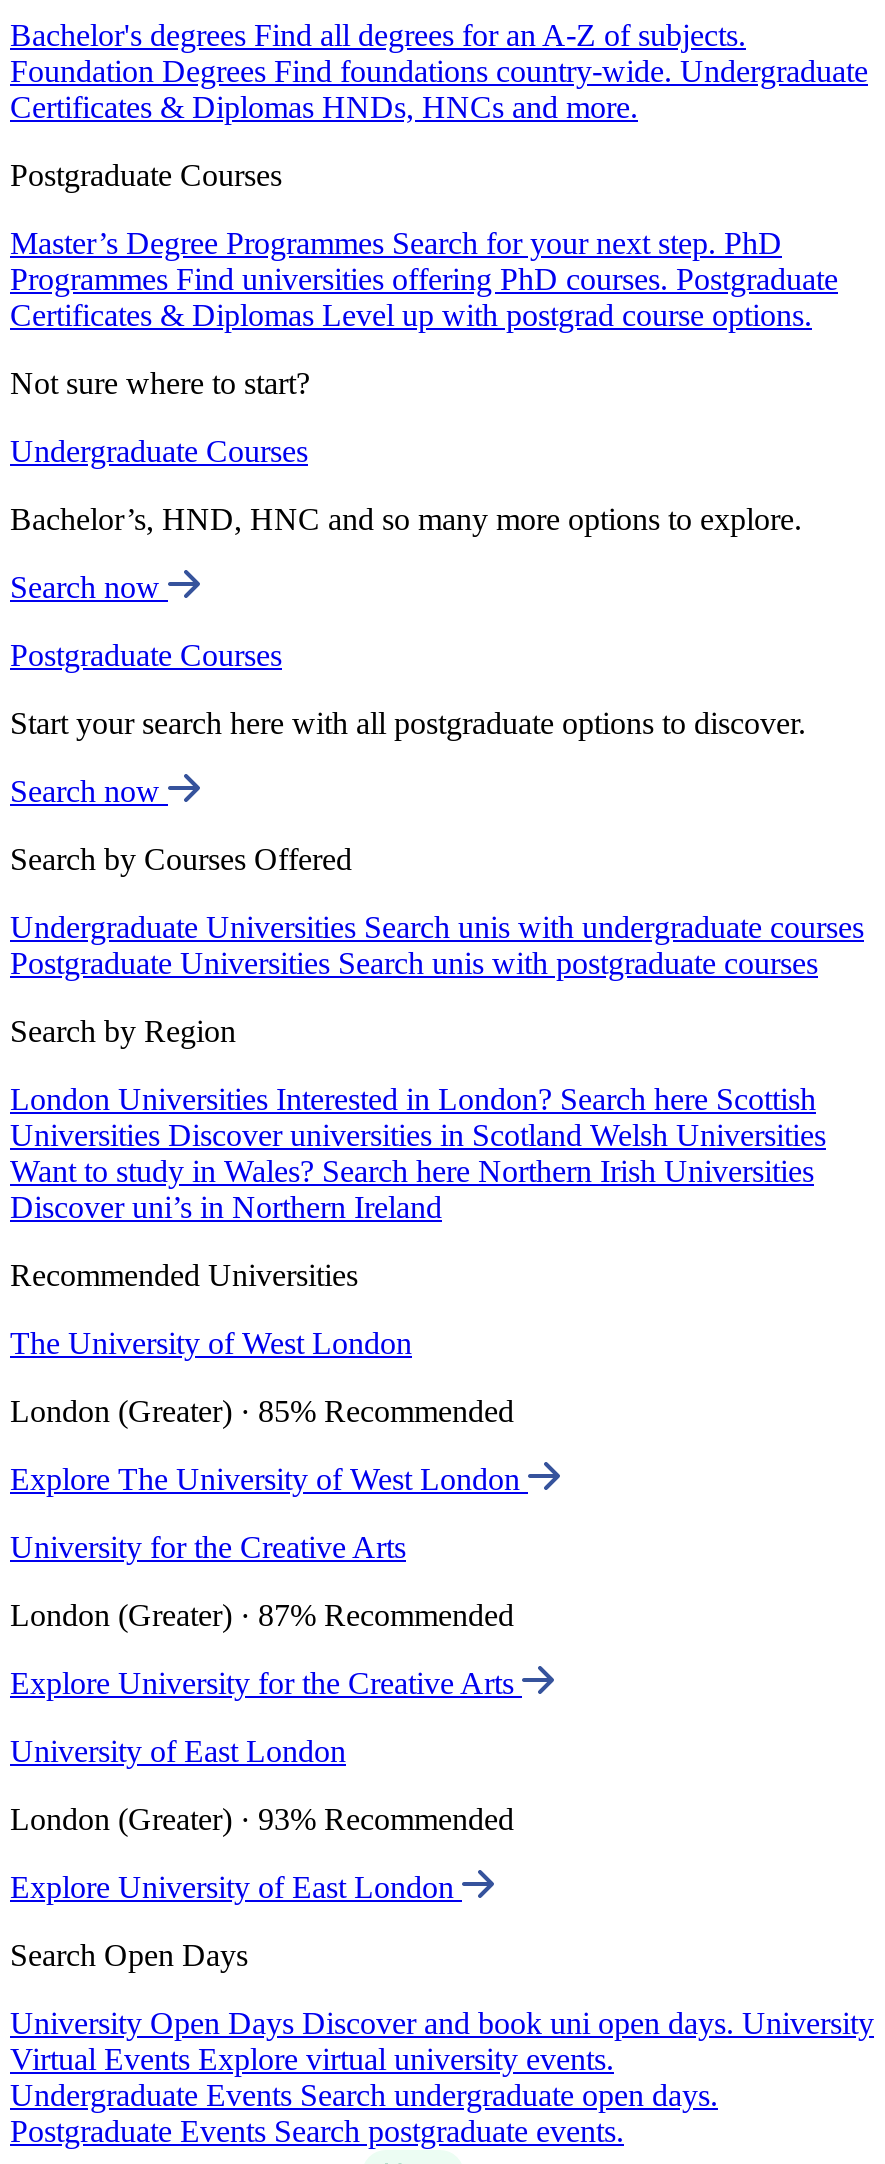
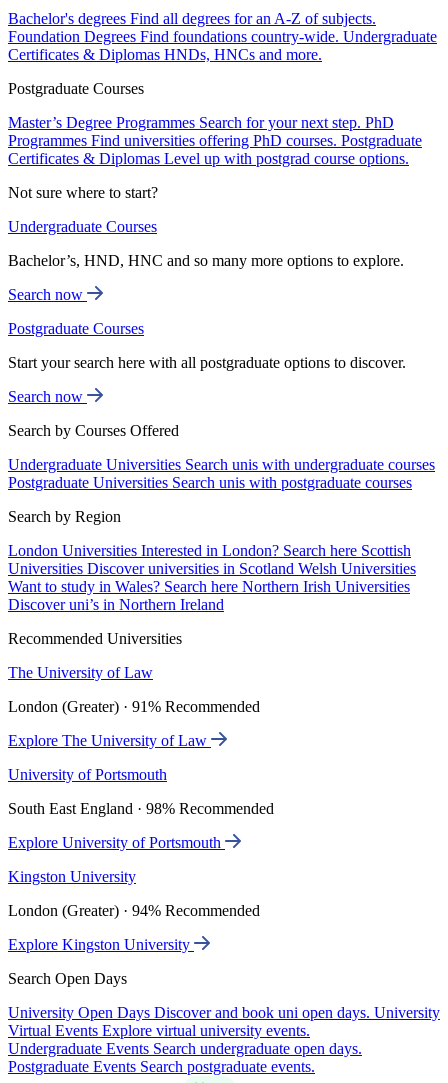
- The University of West London
+ The University of Law

- London (Greater) · 85% Recommended
+ London (Greater) · 91% Recommended

- Explore The University of West London
+ Explore The University of Law

- University for the Creative Arts
+ University of Portsmouth

- London (Greater) · 87% Recommended
+ South East England · 98% Recommended

- Explore University for the Creative Arts
+ Explore University of Portsmouth

- University of East London
+ Kingston University

- London (Greater) · 93% Recommended
+ London (Greater) · 94% Recommended

- Explore University of East London
+ Explore Kingston University
